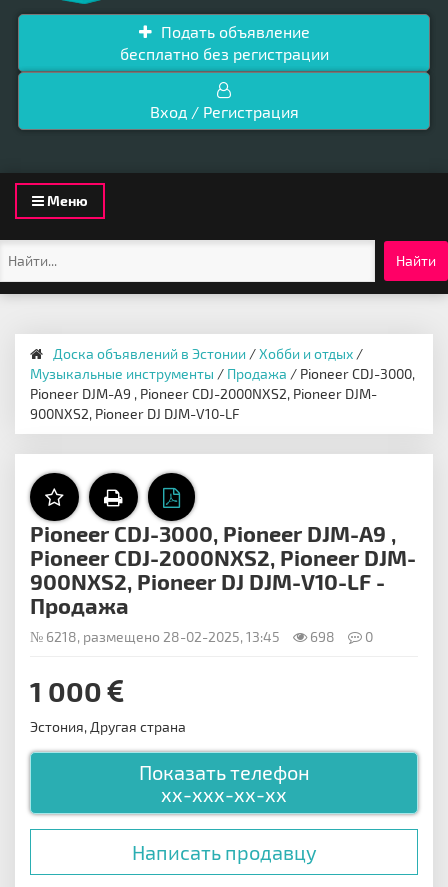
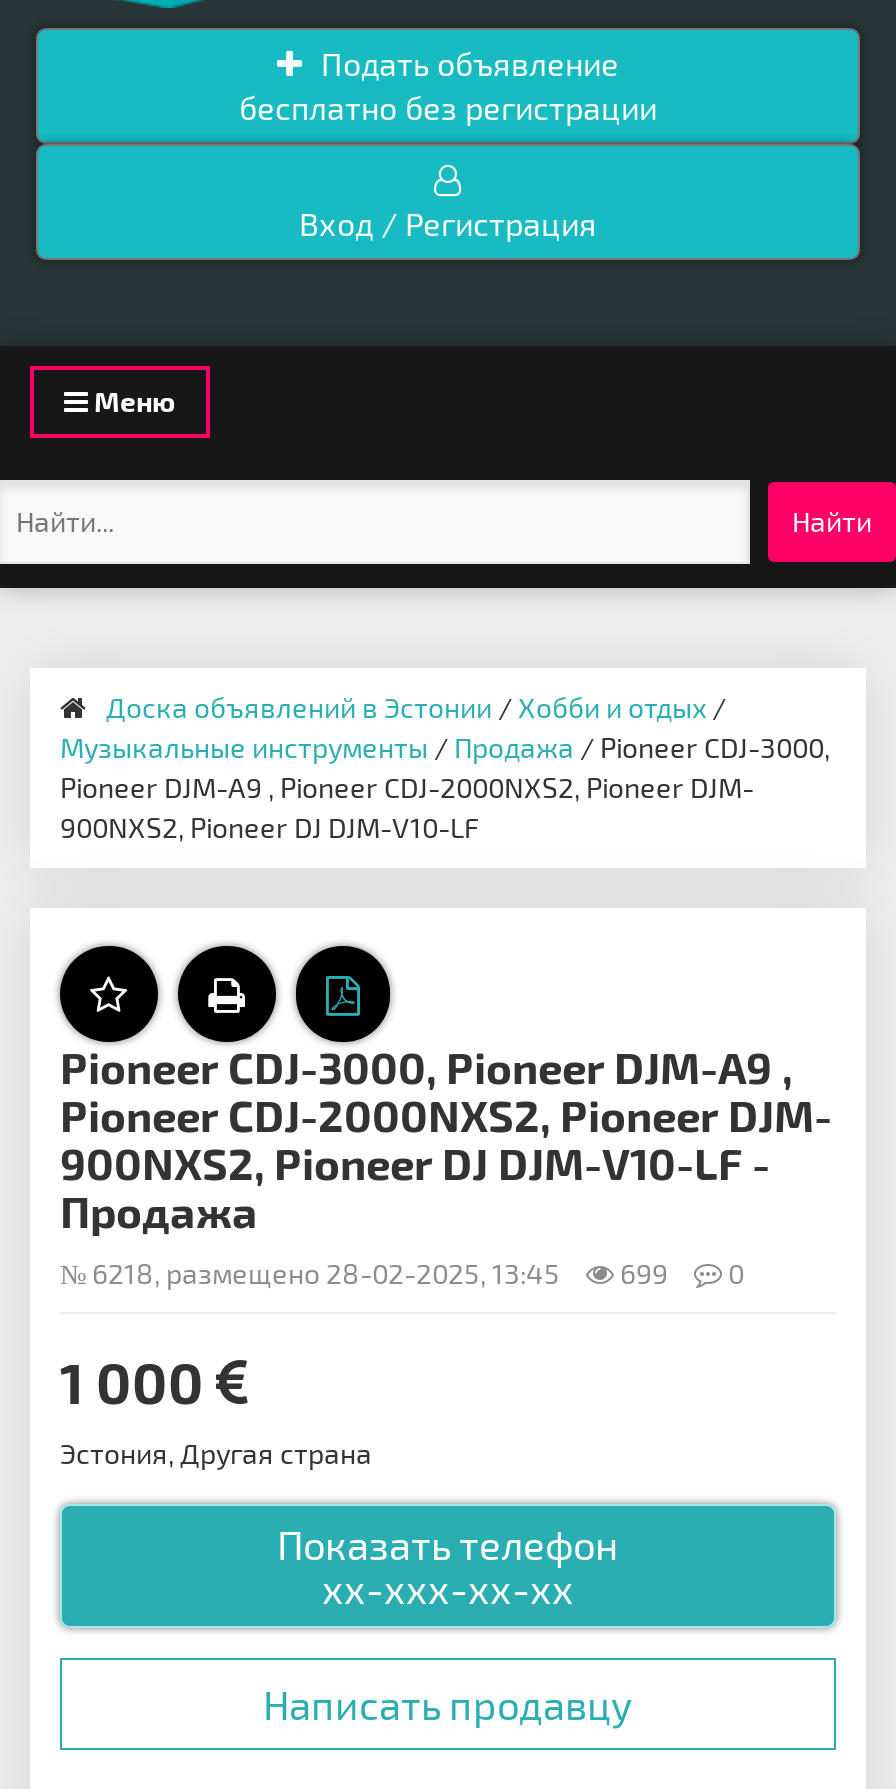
- № 6218, размещено 28-02-2025, 13:45 698 0
+ № 6218, размещено 28-02-2025, 13:45 699 0
